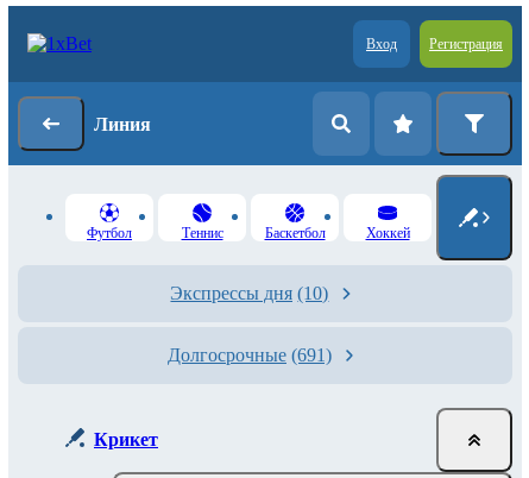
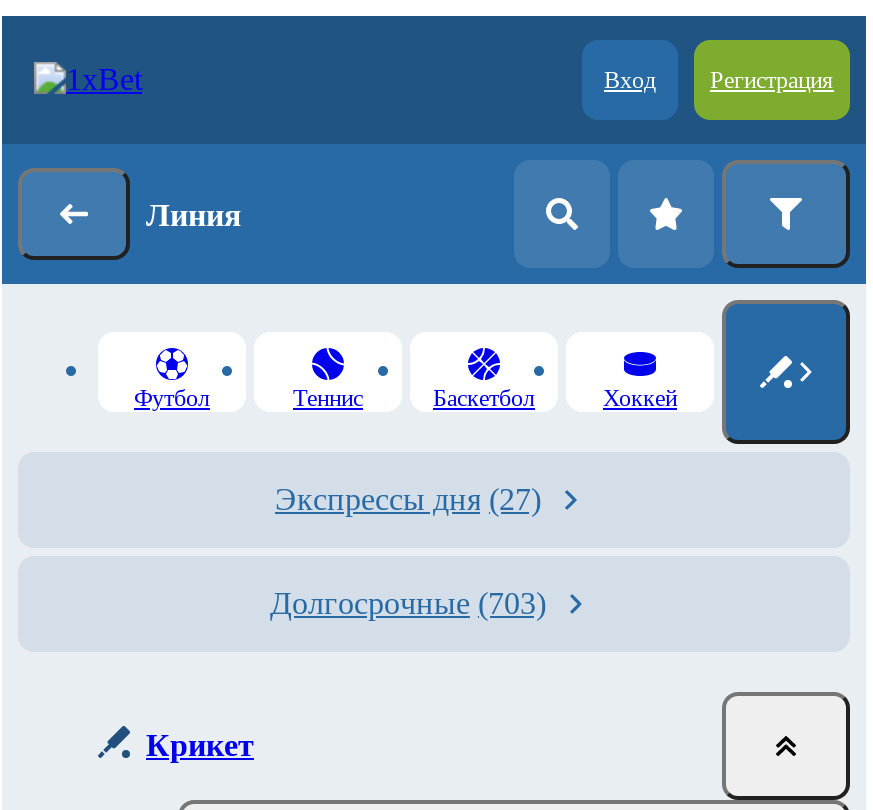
- Экспрессы дня (10)
+ Экспрессы дня (27)

- Долгосрочные (691)
+ Долгосрочные (703)
